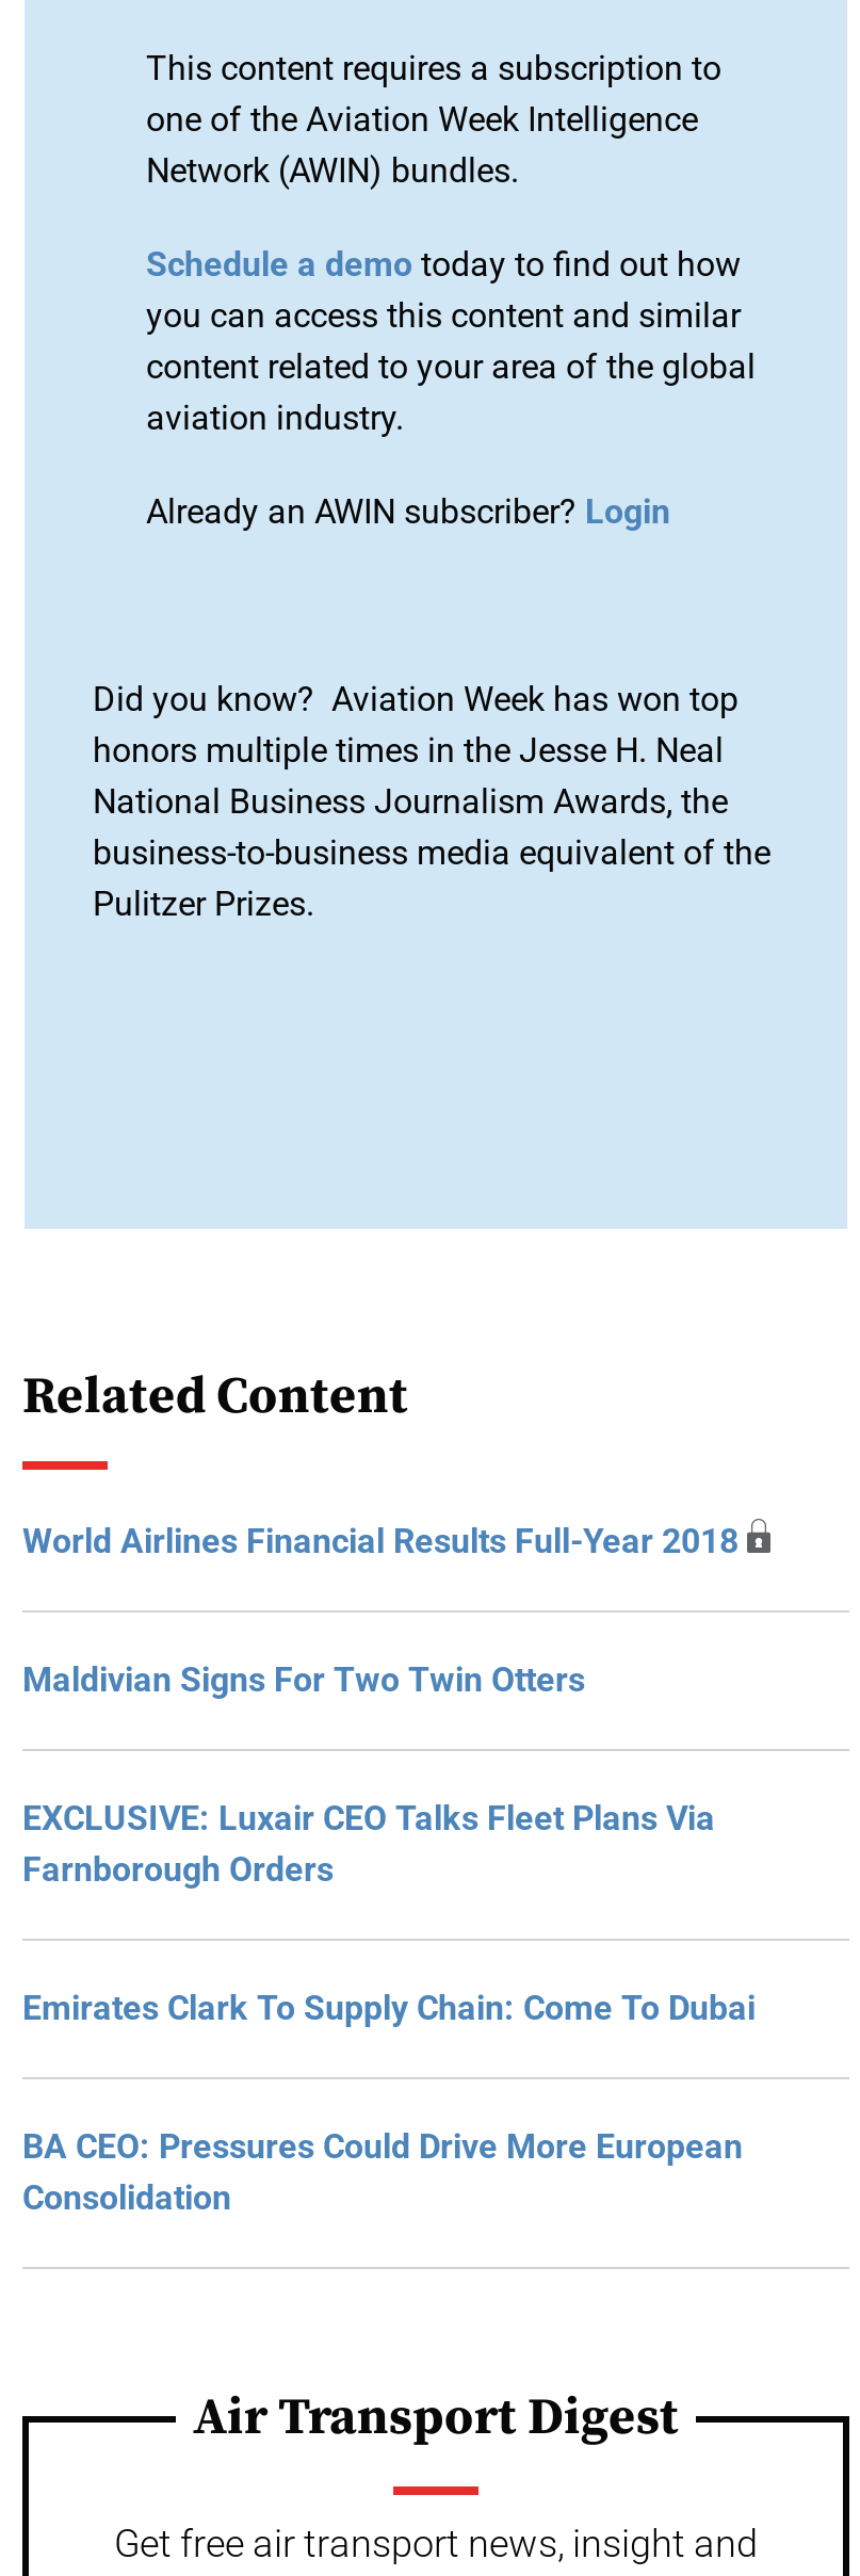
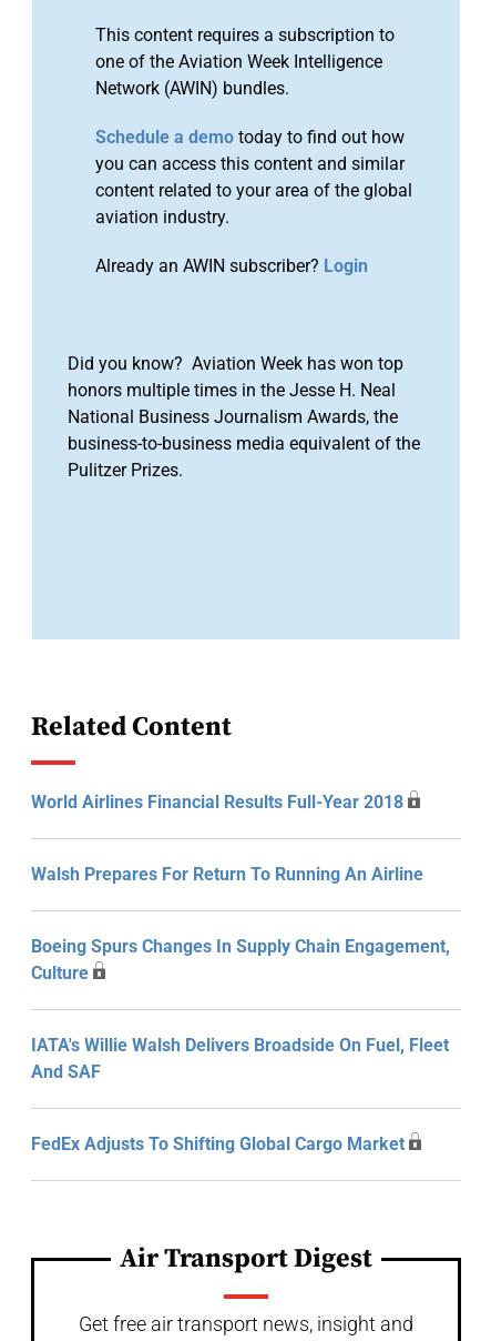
- Maldivian Signs For Two Twin Otters
+ Walsh Prepares For Return To Running An Airline

- EXCLUSIVE: Luxair CEO Talks Fleet Plans Via
- Farnborough Orders
+ Boeing Spurs Changes In Supply Chain Engagement,
+ Culture

- Emirates Clark To Supply Chain: Come To Dubai
+ IATA's Willie Walsh Delivers Broadside On Fuel, Fleet
+ And SAF

- BA CEO: Pressures Could Drive More European
- Consolidation
+ FedEx Adjusts To Shifting Global Cargo Market
